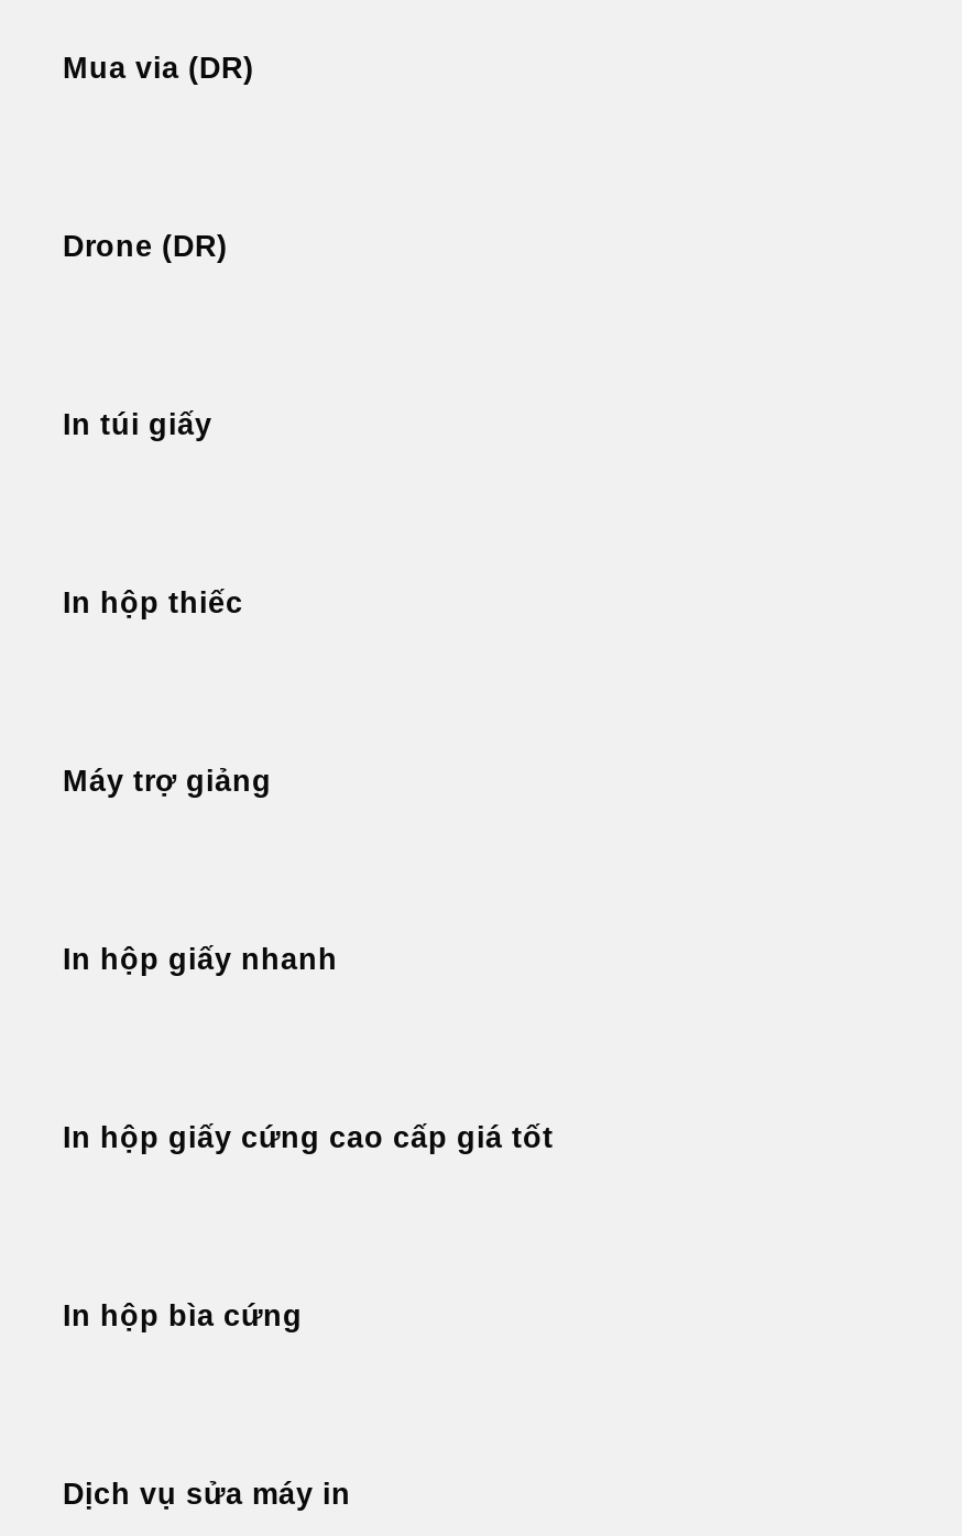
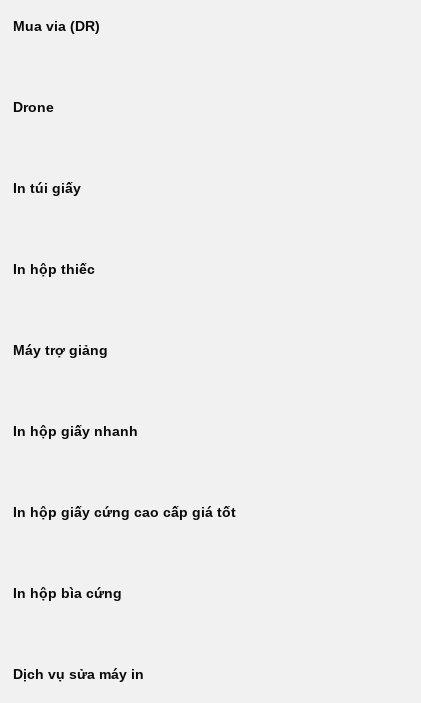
- Drone (DR)
+ Drone
